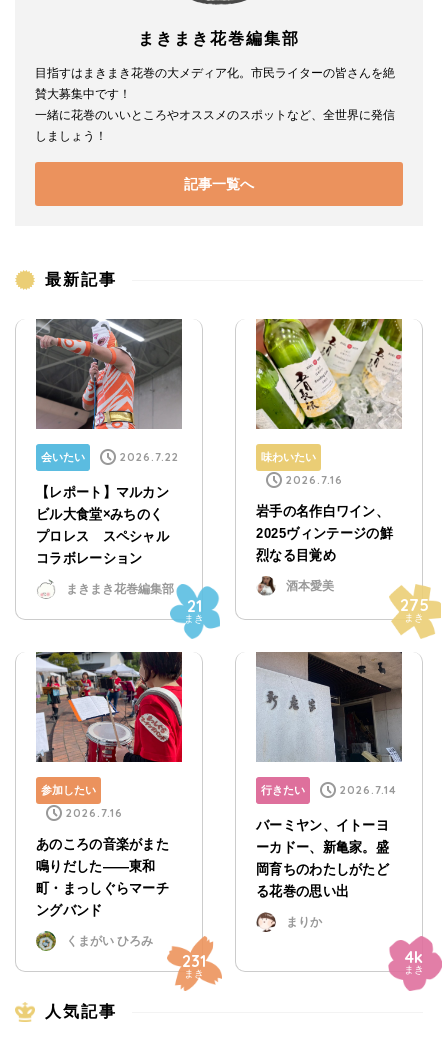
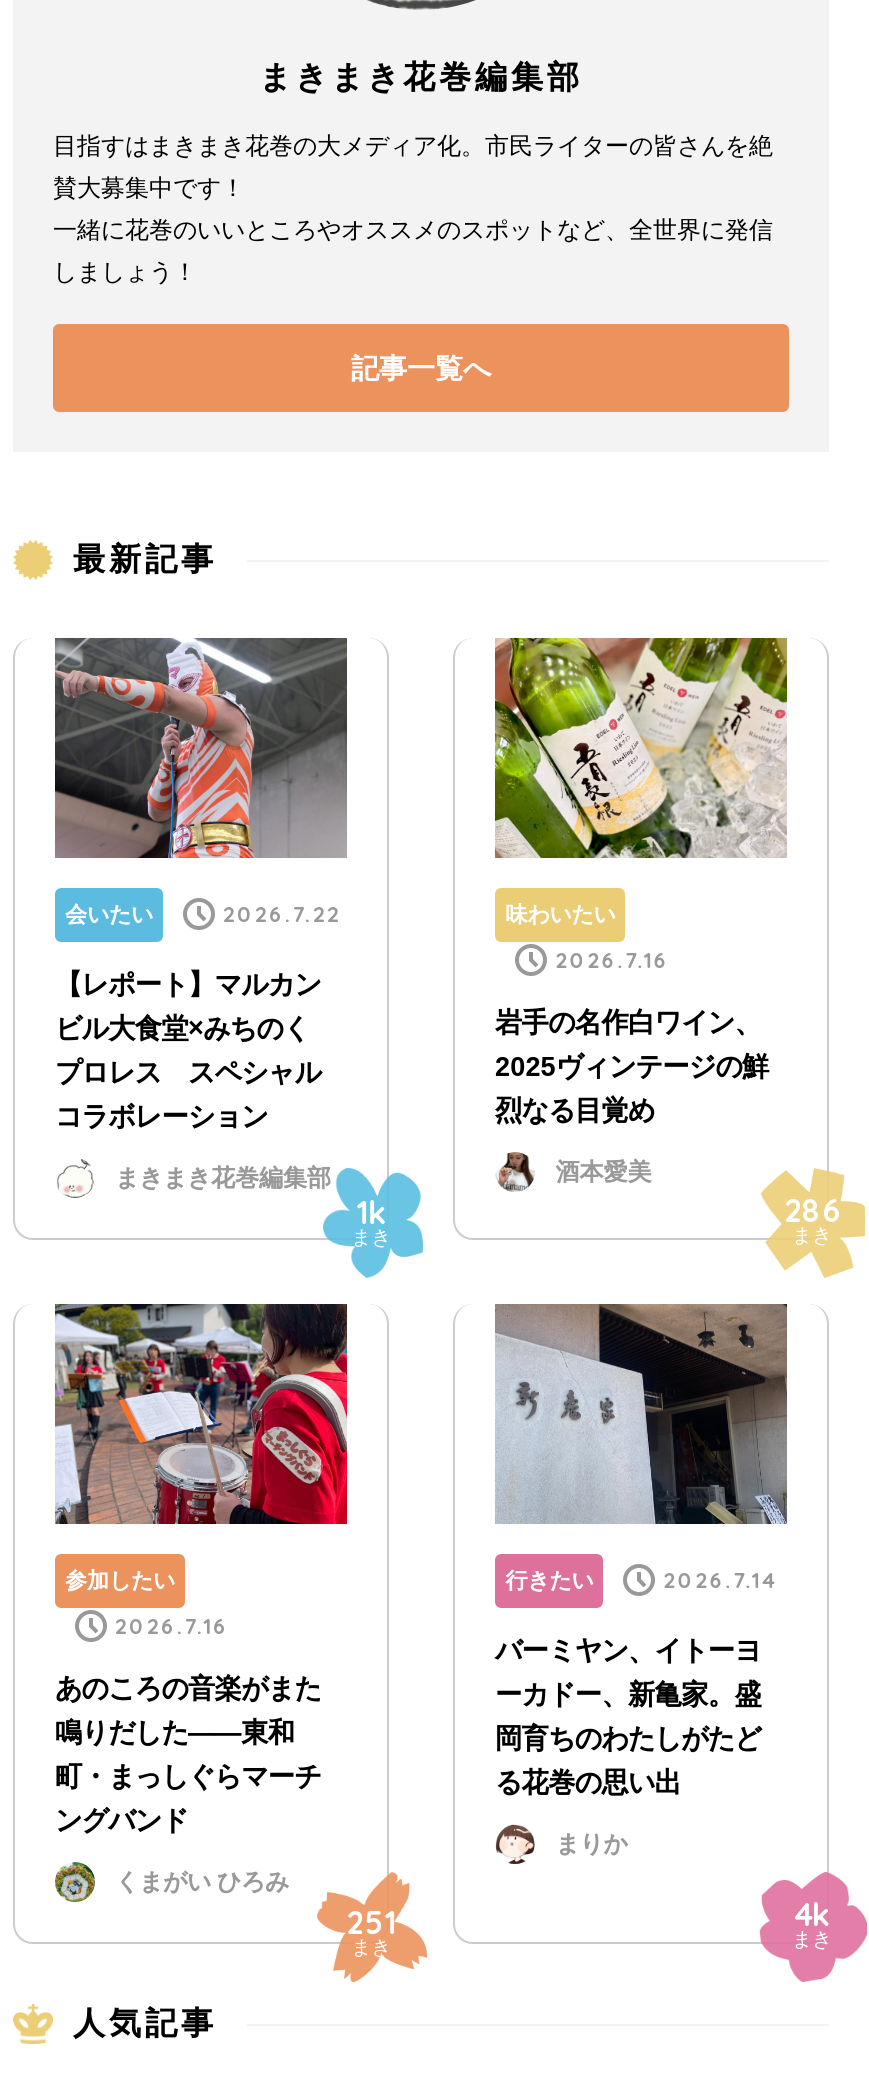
- 21
+ 1k

- 275
+ 286

- 231
+ 251
